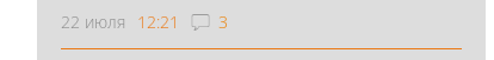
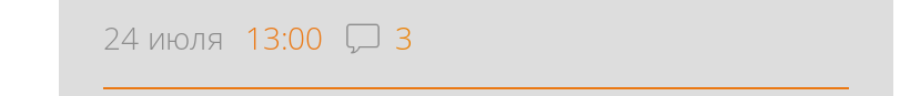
- 22 июля 12:21 3
+ 24 июля 13:00 3
